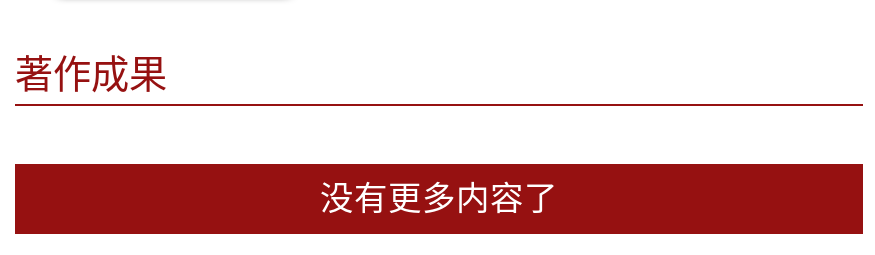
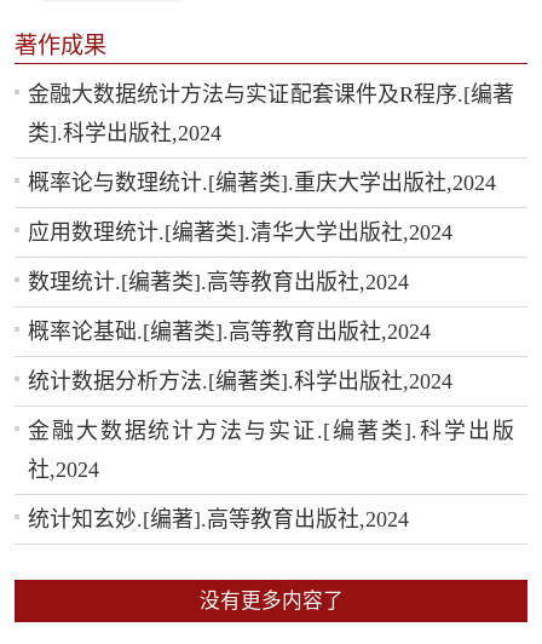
+ 金融大数据统计方法与实证配套课件及R程序.[编著
+ 类].科学出版社,2024
+ 概率论与数理统计.[编著类].重庆大学出版社,2024
+ 应用数理统计.[编著类].清华大学出版社,2024
+ 数理统计.[编著类].高等教育出版社,2024
+ 概率论基础.[编著类].高等教育出版社,2024
+ 统计数据分析方法.[编著类].科学出版社,2024
+ 金融大数据统计方法与实证.[编著类].科学出版
+ 社,2024
+ 统计知玄妙.[编著].高等教育出版社,2024
